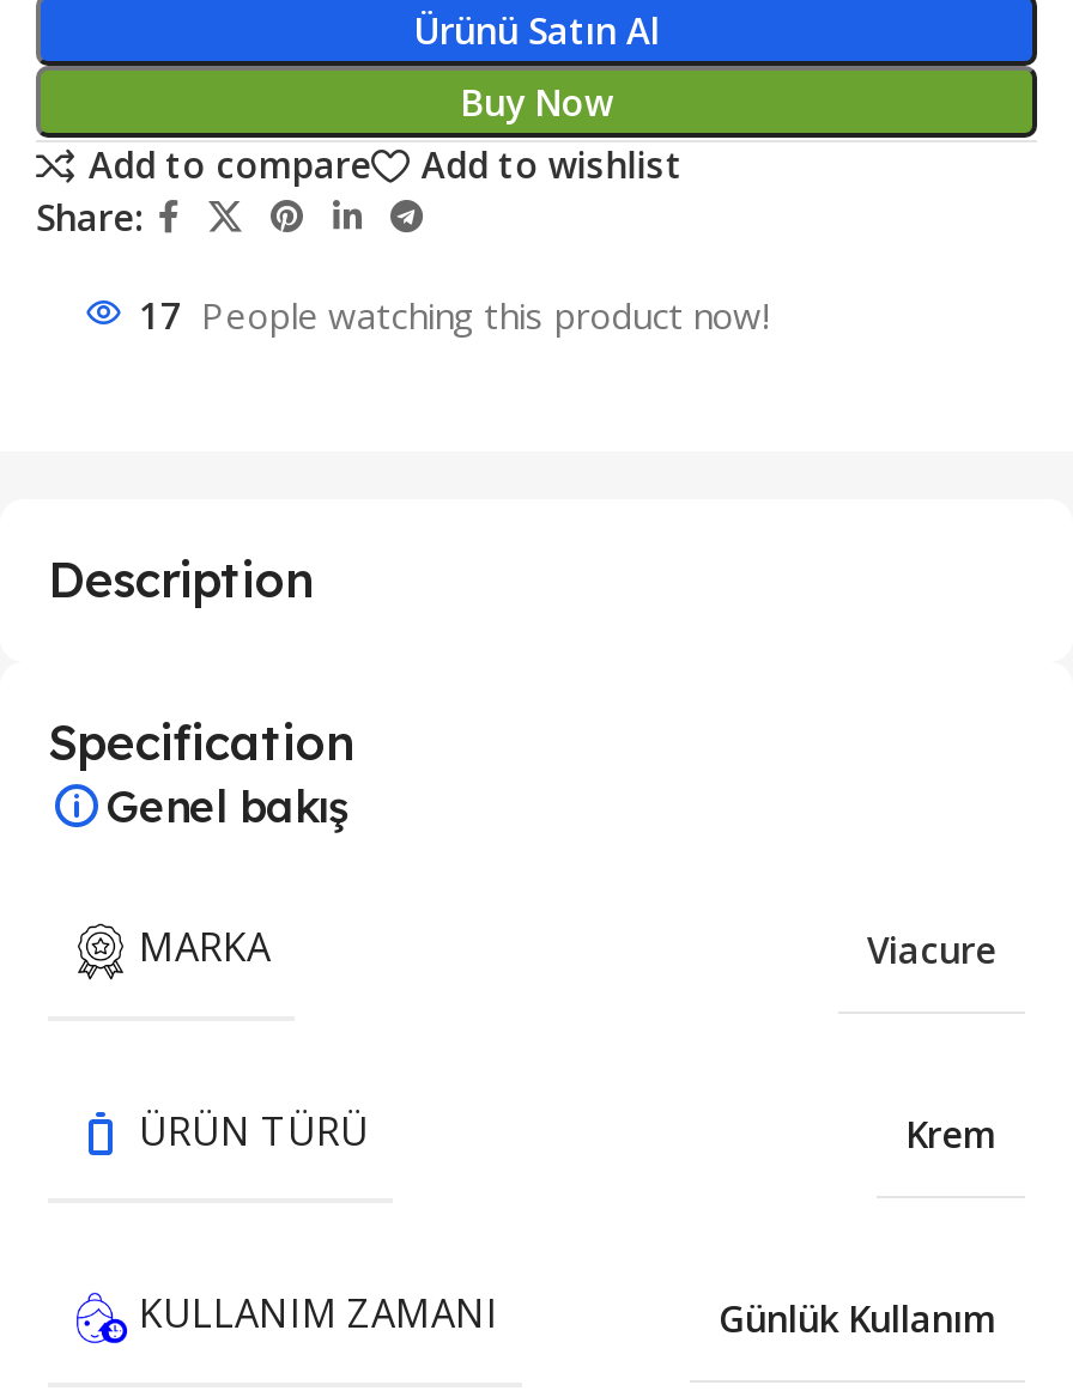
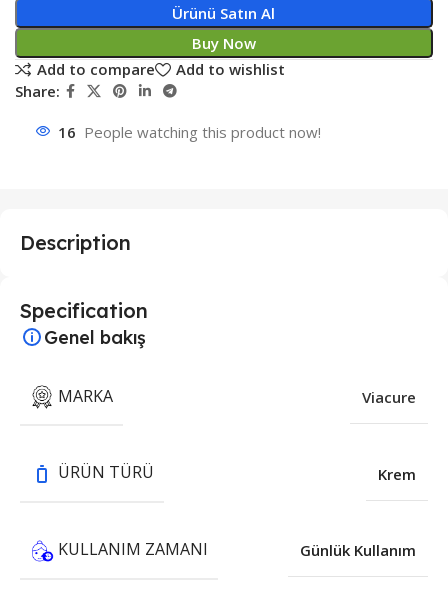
- 17 People watching this product now!
+ 16 People watching this product now!
